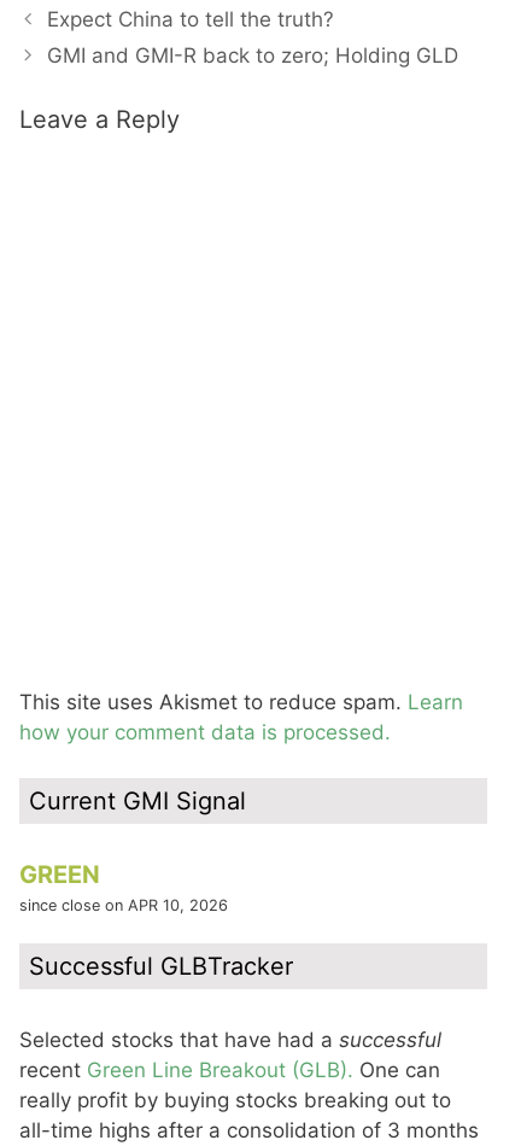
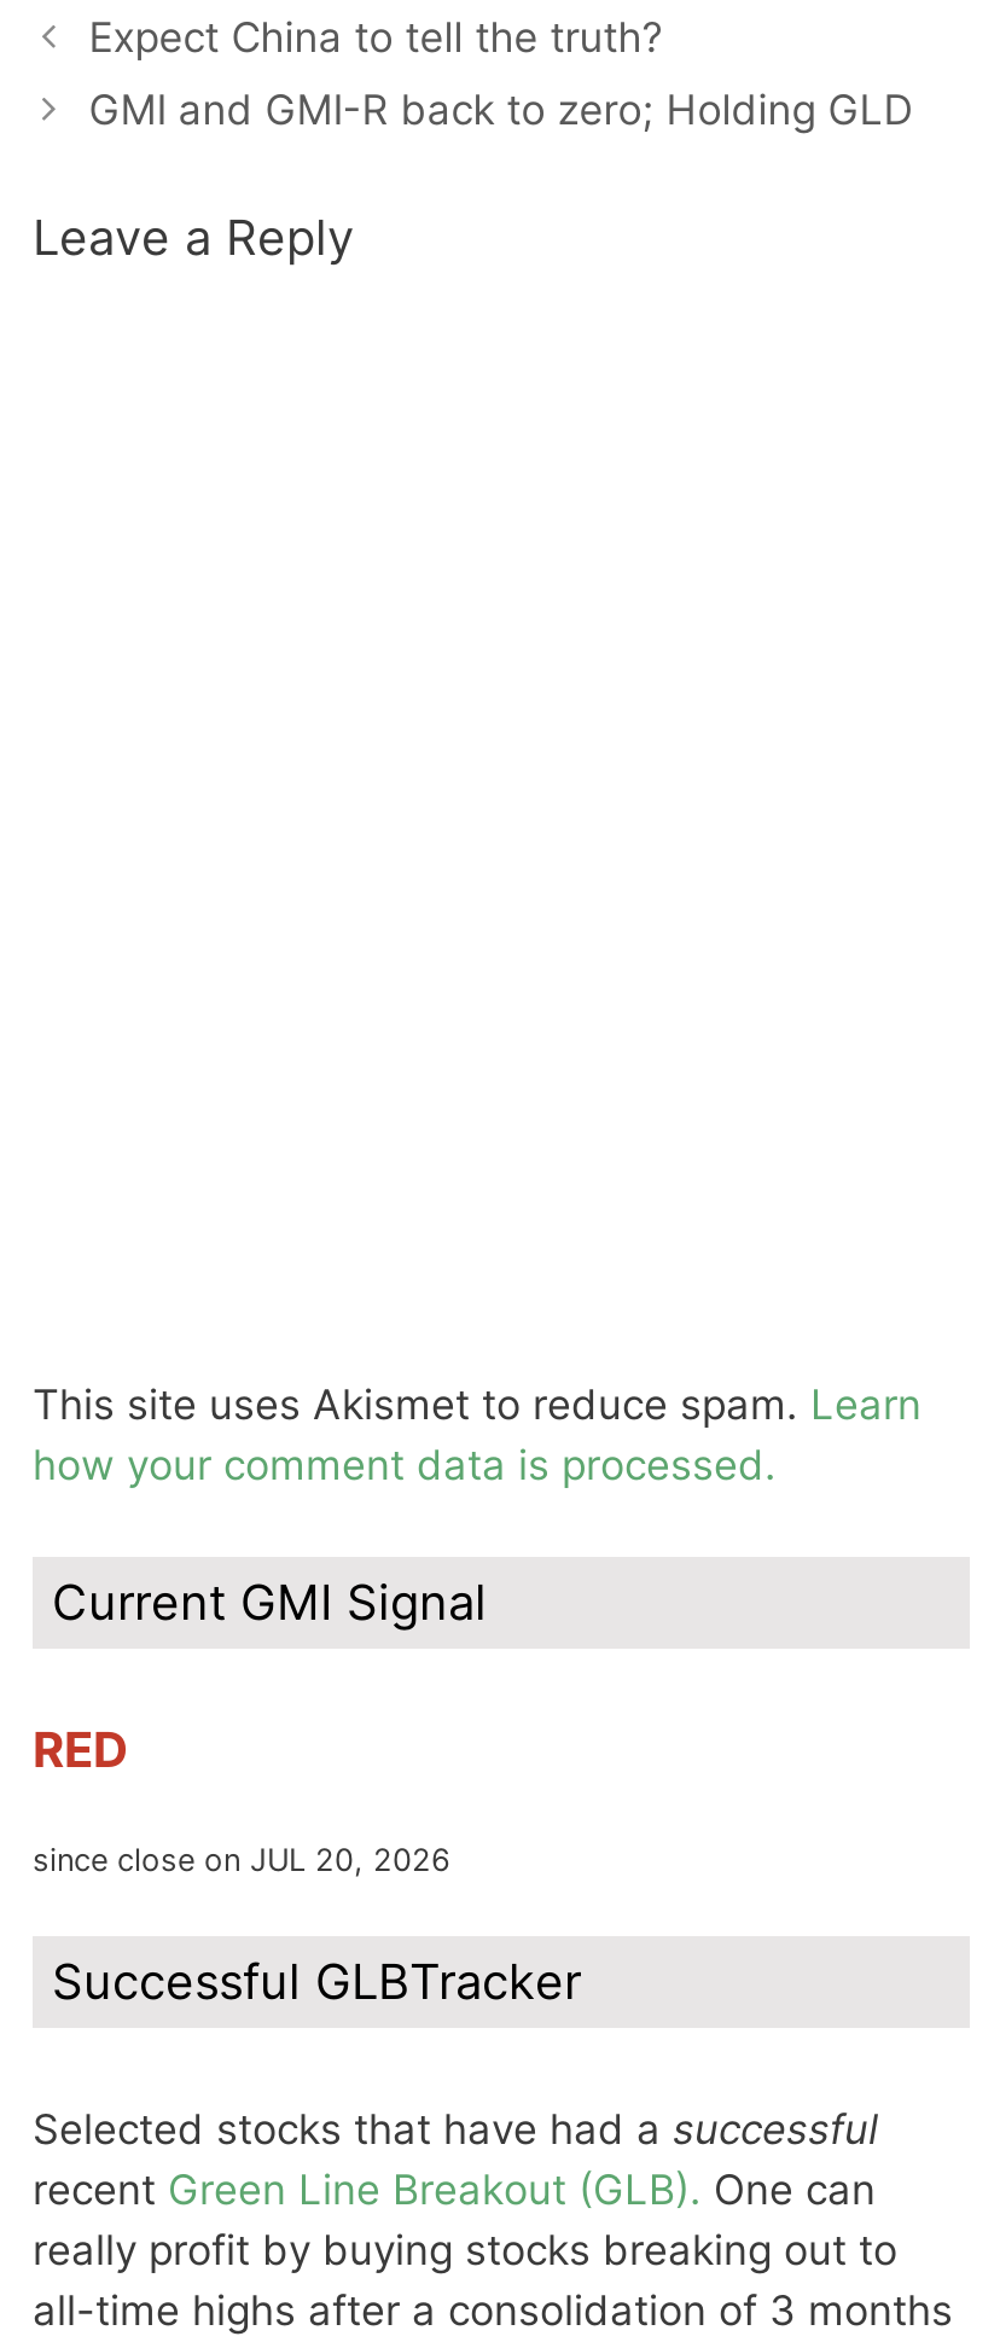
- GREEN
- since close on APR 10, 2026
+ RED
+ since close on JUL 20, 2026
